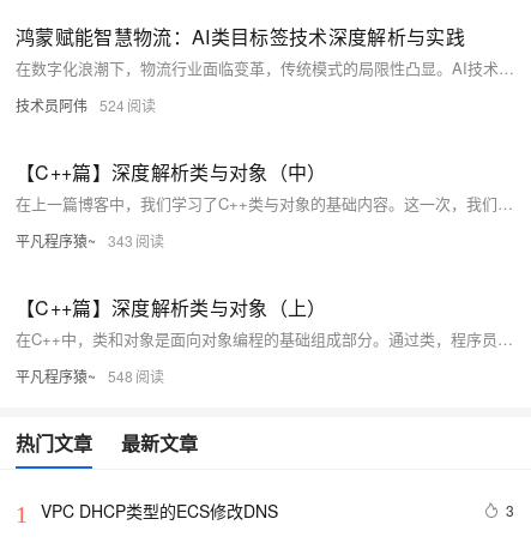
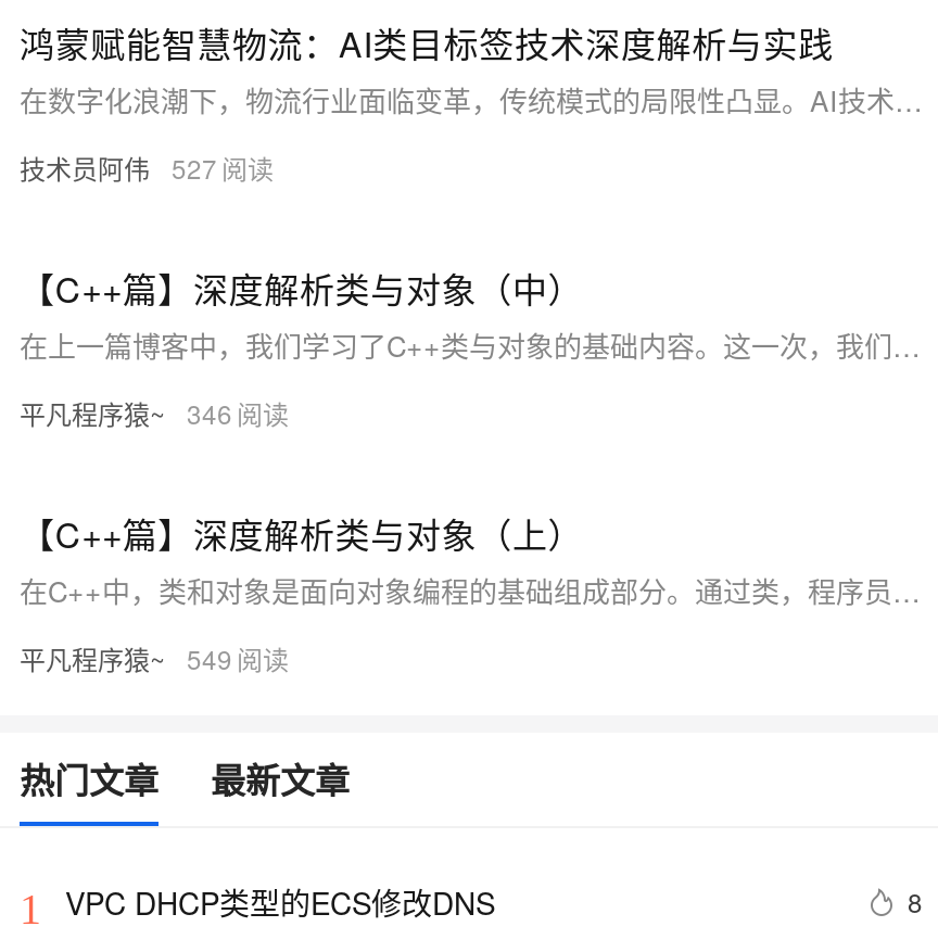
- 技术员阿伟 524
+ 技术员阿伟 527

- 平凡程序猿~ 343
+ 平凡程序猿~ 346

- 平凡程序猿~ 548
+ 平凡程序猿~ 549

- 3
+ 8
